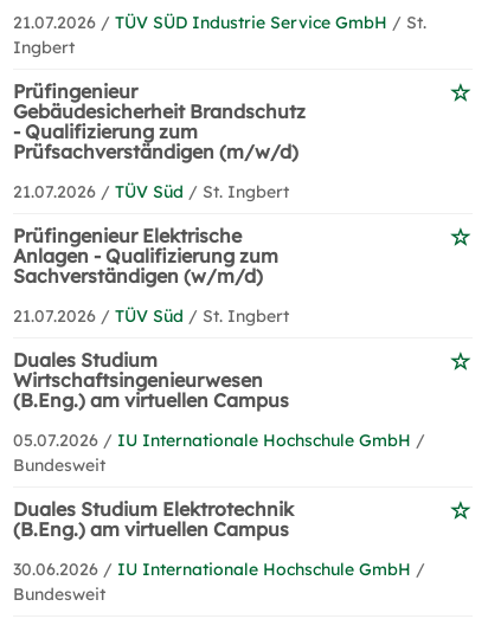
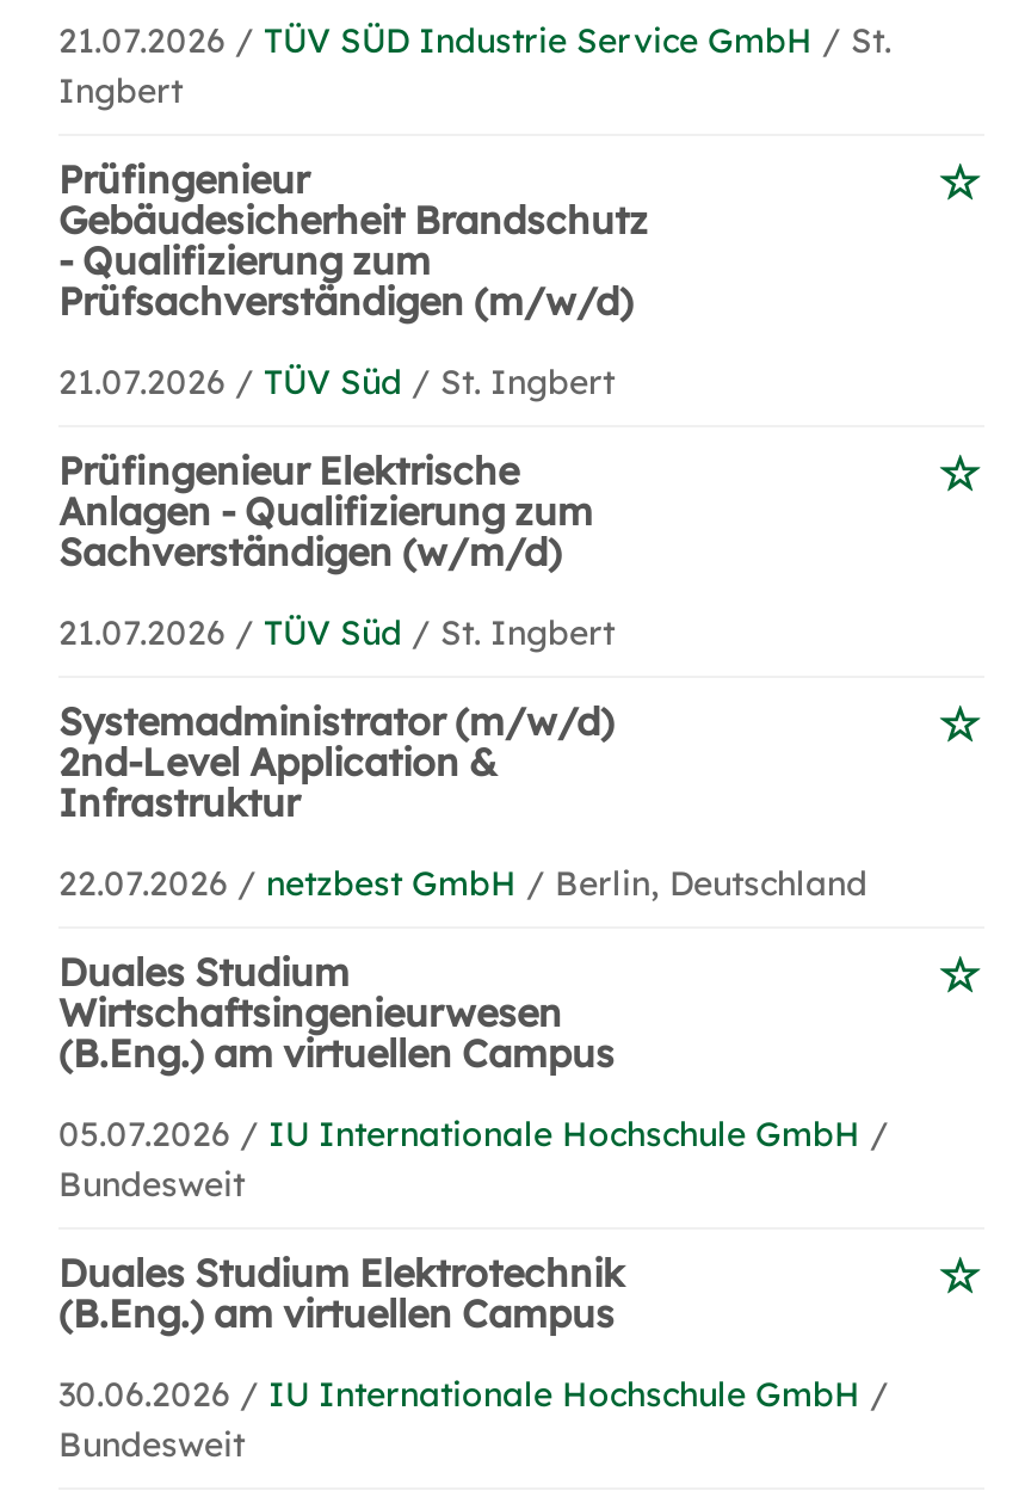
+ Systemadministrator (m/w/d)
+ 2nd-Level Application &
+ Infrastruktur
+ 22.07.2026 / netzbest GmbH / Berlin, Deutschland
